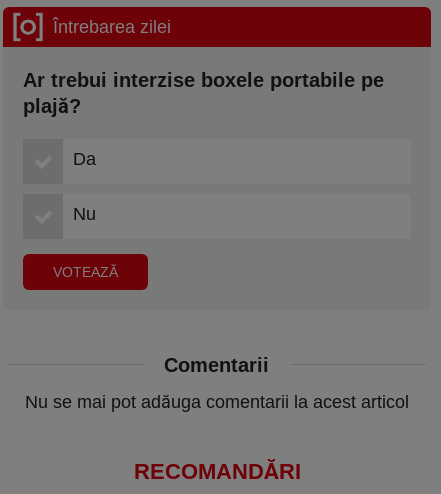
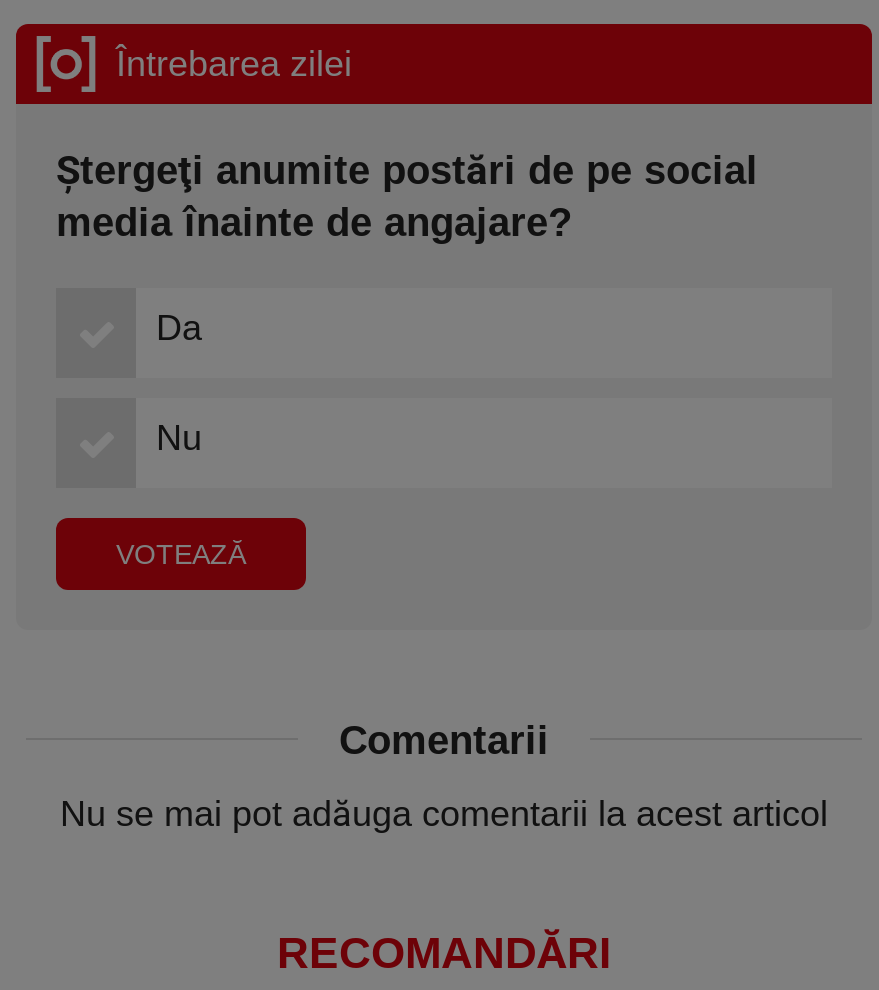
- Ar trebui interzise boxele portabile pe
- plajă?
+ Ştergeţi anumite postări de pe social
+ media înainte de angajare?
